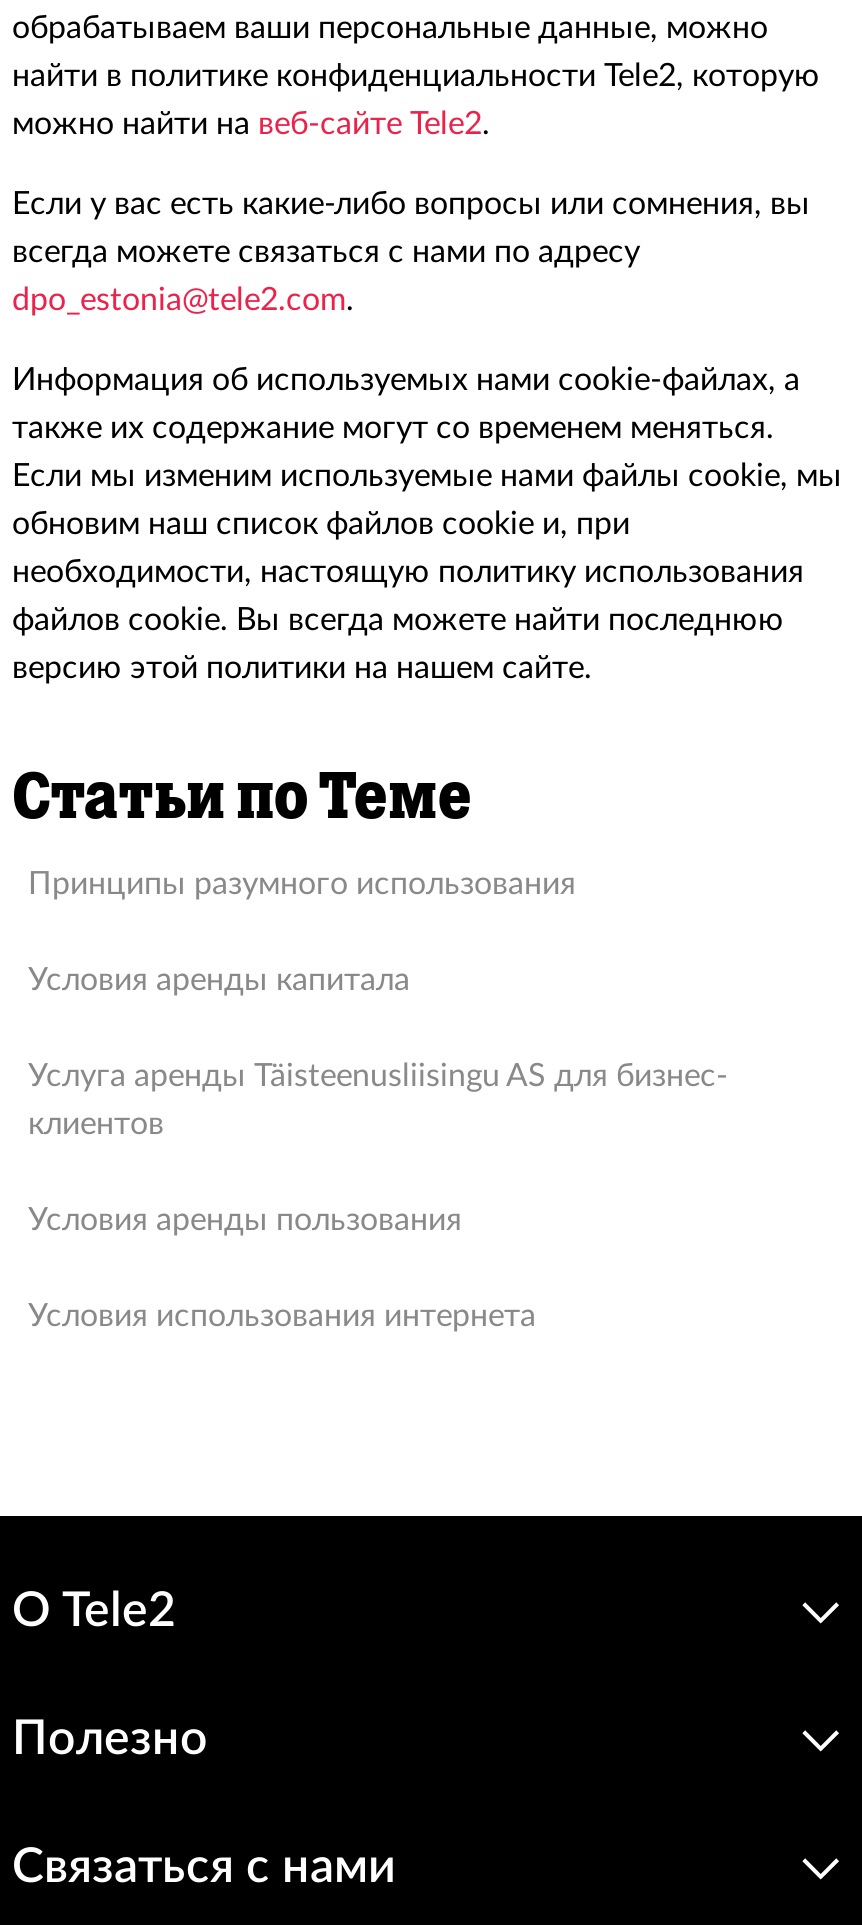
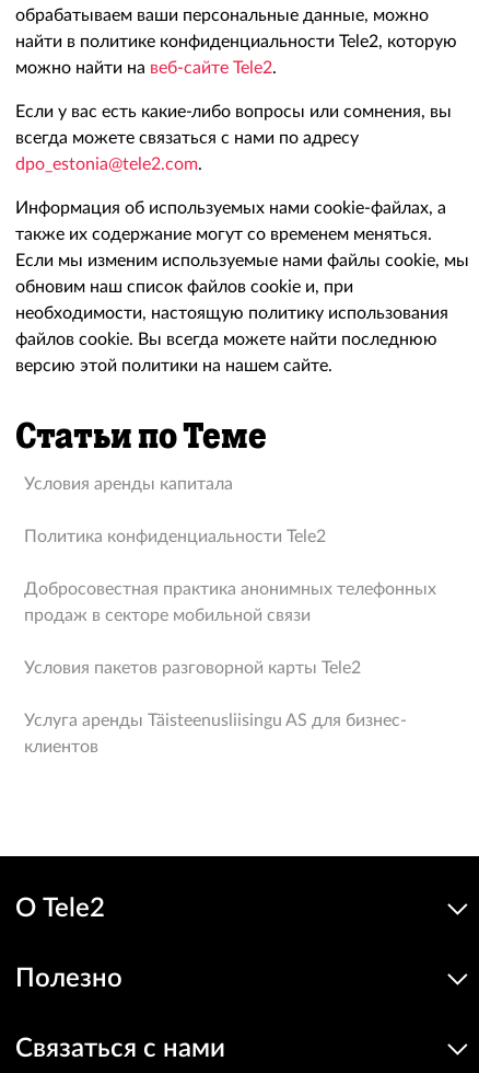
- Принципы разумного использования

moved up: Условия аренды капитала

+ Политика конфиденциальности Tele2
+ Добросовестная практика анонимных телефонных
+ продаж в секторе мобильной связи
+ Условия пакетов разговорной карты Tele2

moved down: Услуга аренды Täisteenusliisingu AS для бизнес- | клиентов

- Условия аренды пользования
- Условия использования интернета
